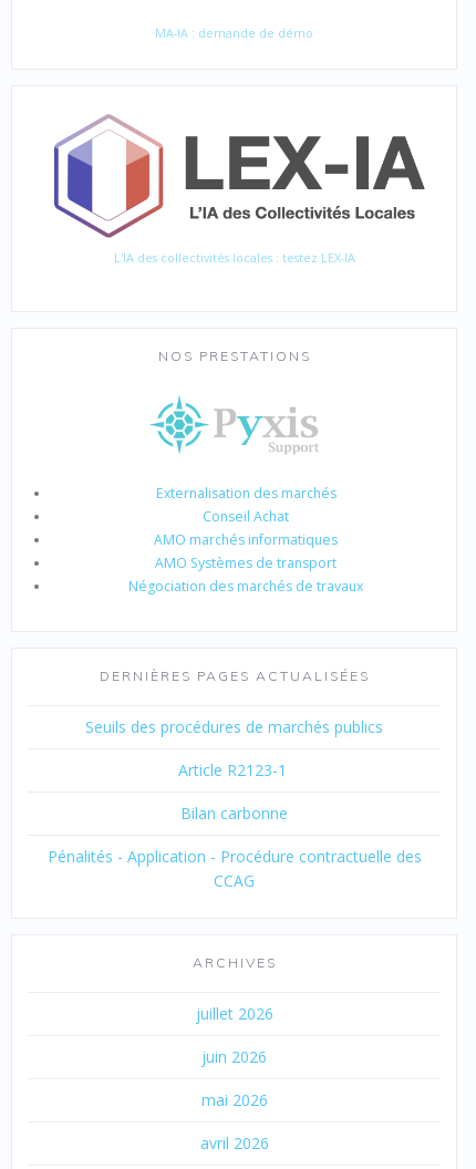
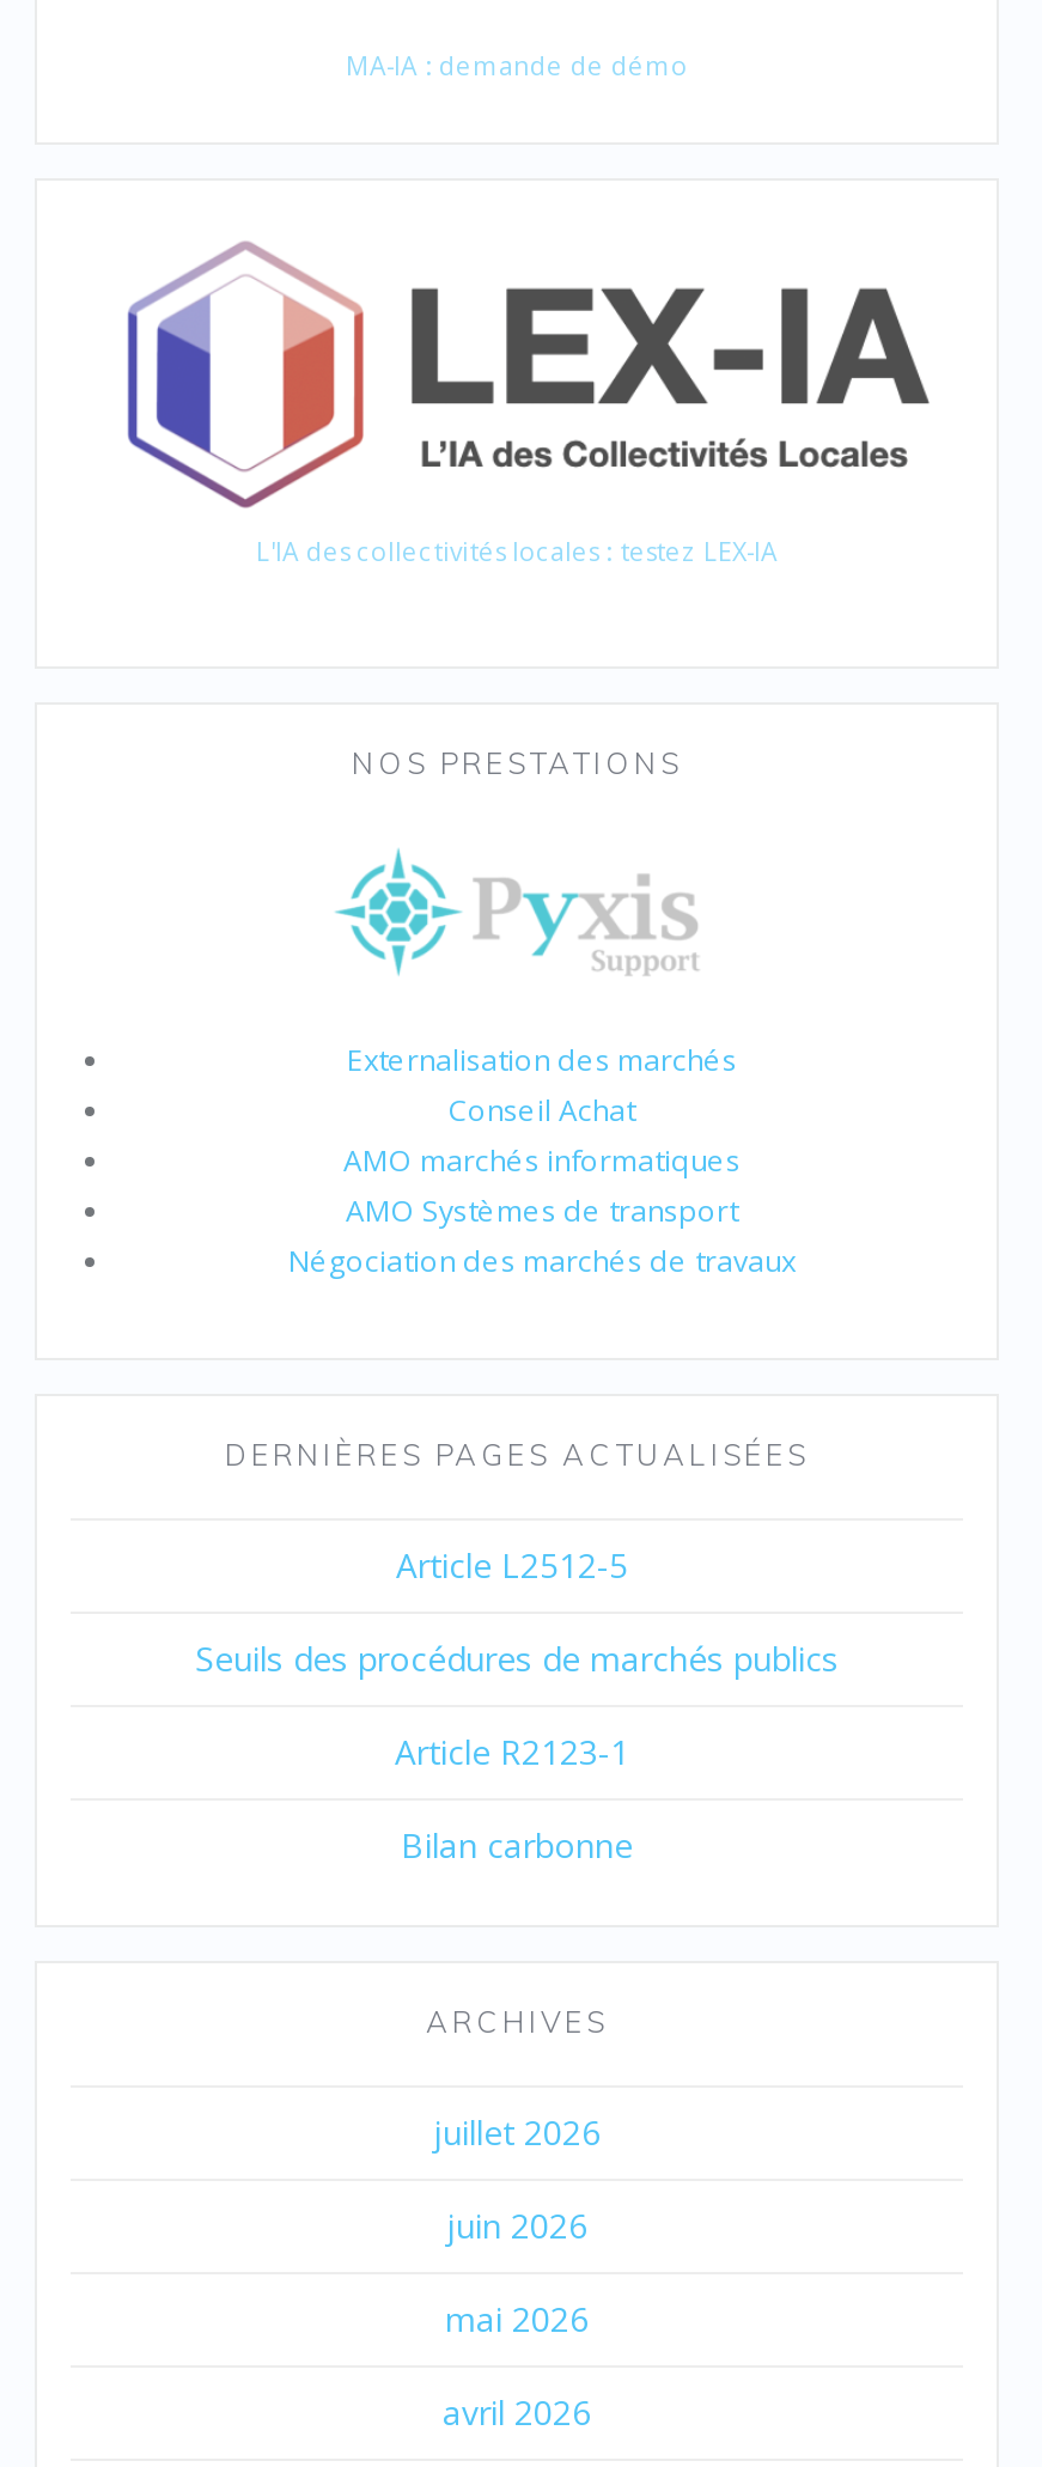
+ Article L2512-5

moved down: Seuils des procédures de marchés publics | Article R2123-1 | Bilan carbonne

- Pénalités - Application - Procédure contractuelle des
- CCAG
